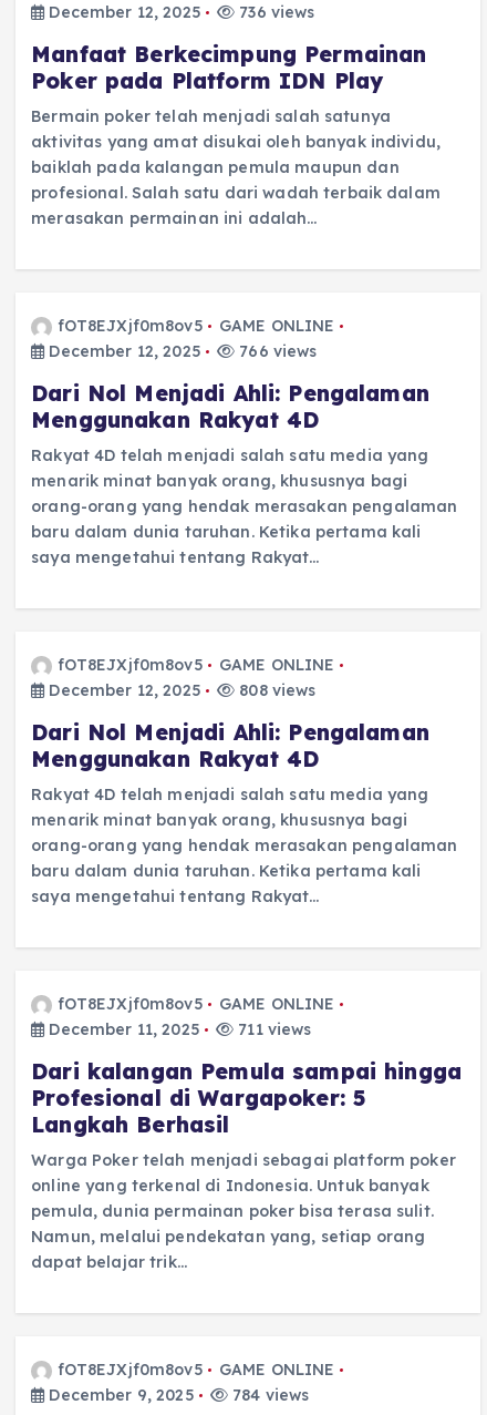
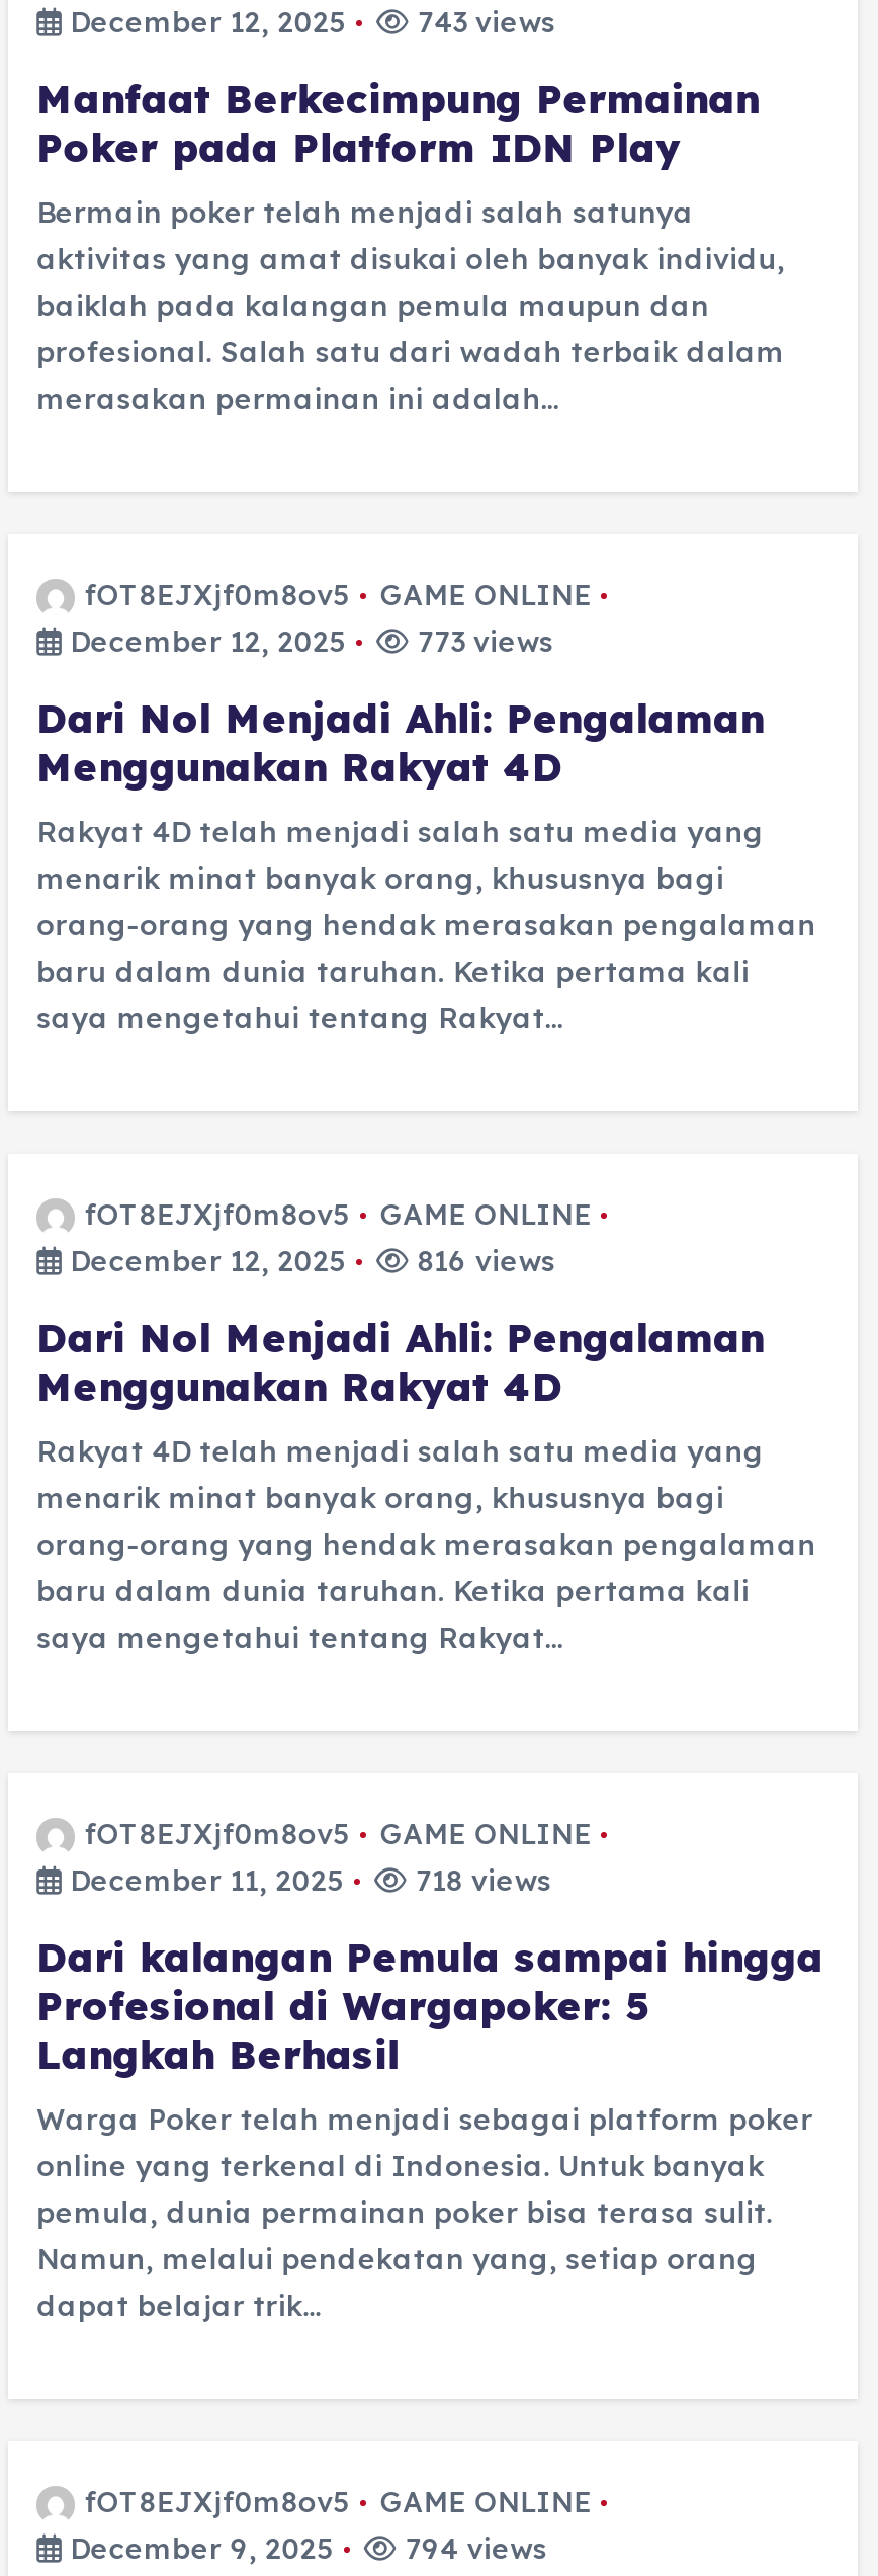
- December 12, 2025 736 views
+ December 12, 2025 743 views

- December 12, 2025 766 views
+ December 12, 2025 773 views

- December 12, 2025 808 views
+ December 12, 2025 816 views

- December 11, 2025 711 views
+ December 11, 2025 718 views

- December 9, 2025 784 views
+ December 9, 2025 794 views
